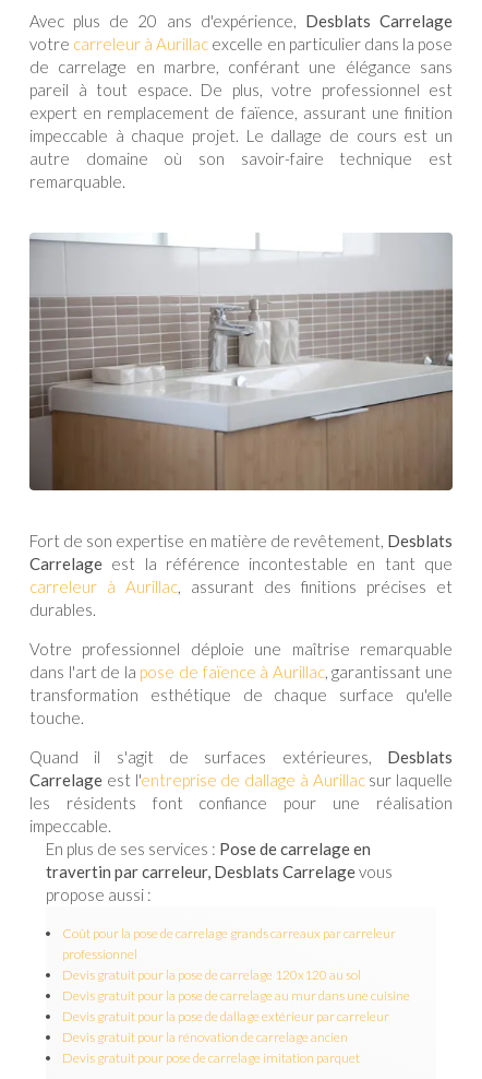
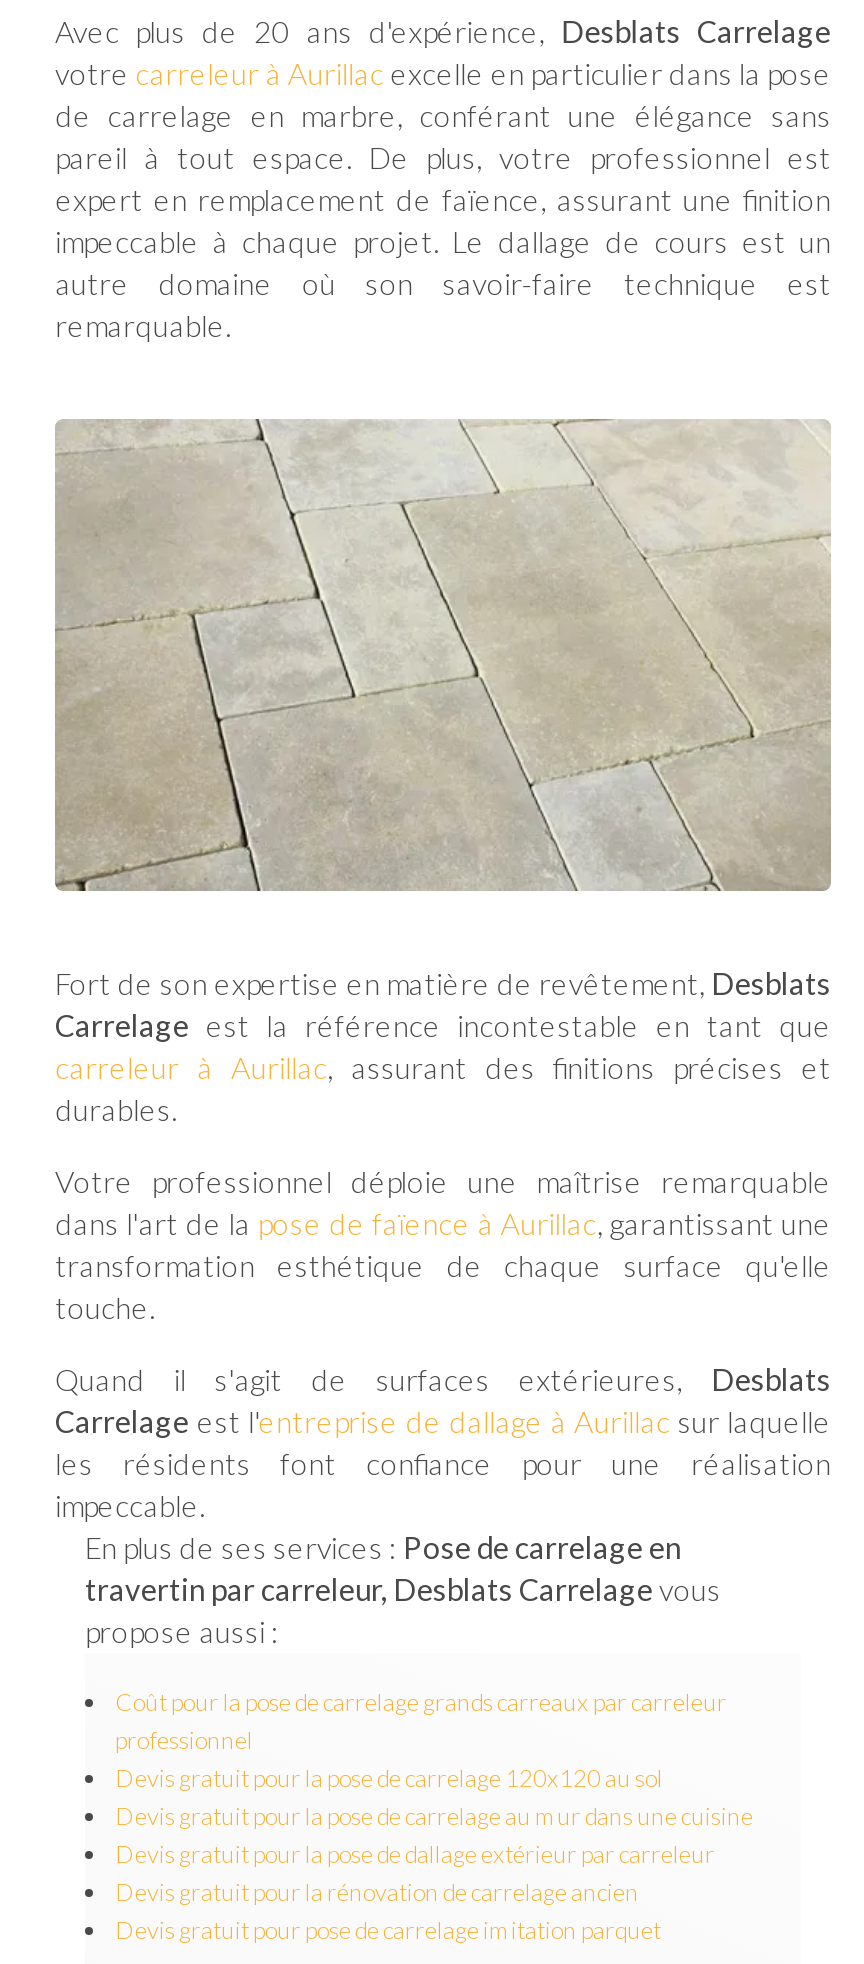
- [image]
+ [image]
